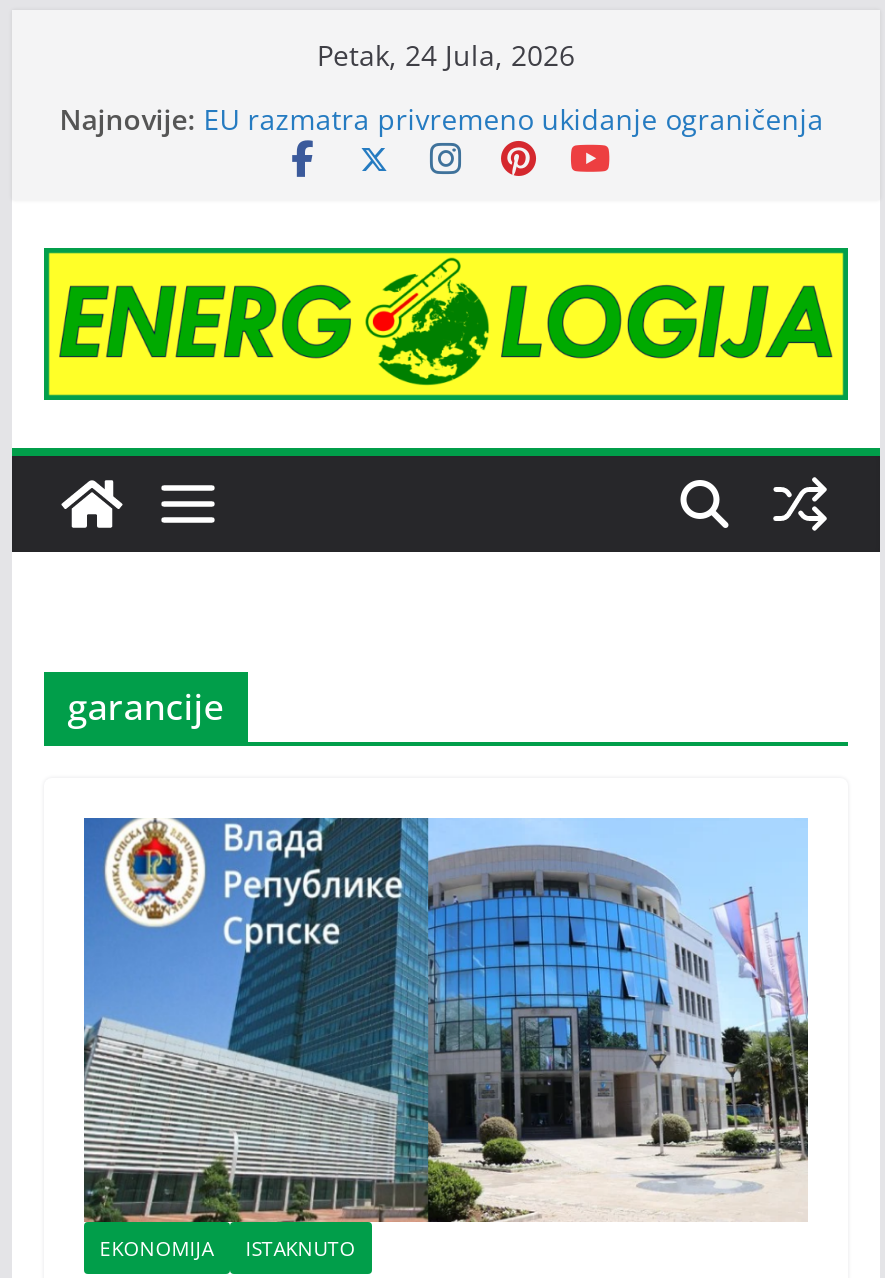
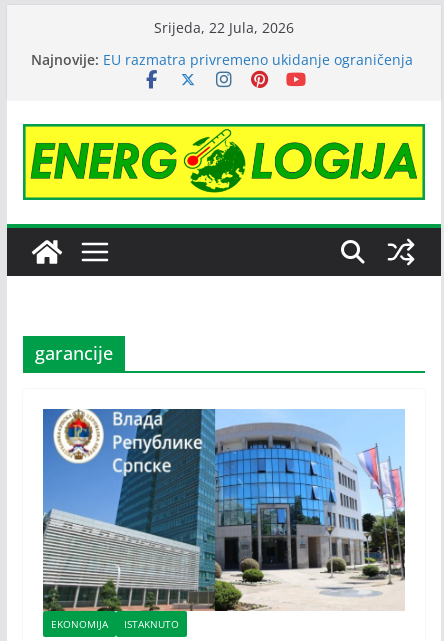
- Petak, 24 Jula, 2026
+ Srijeda, 22 Jula, 2026
